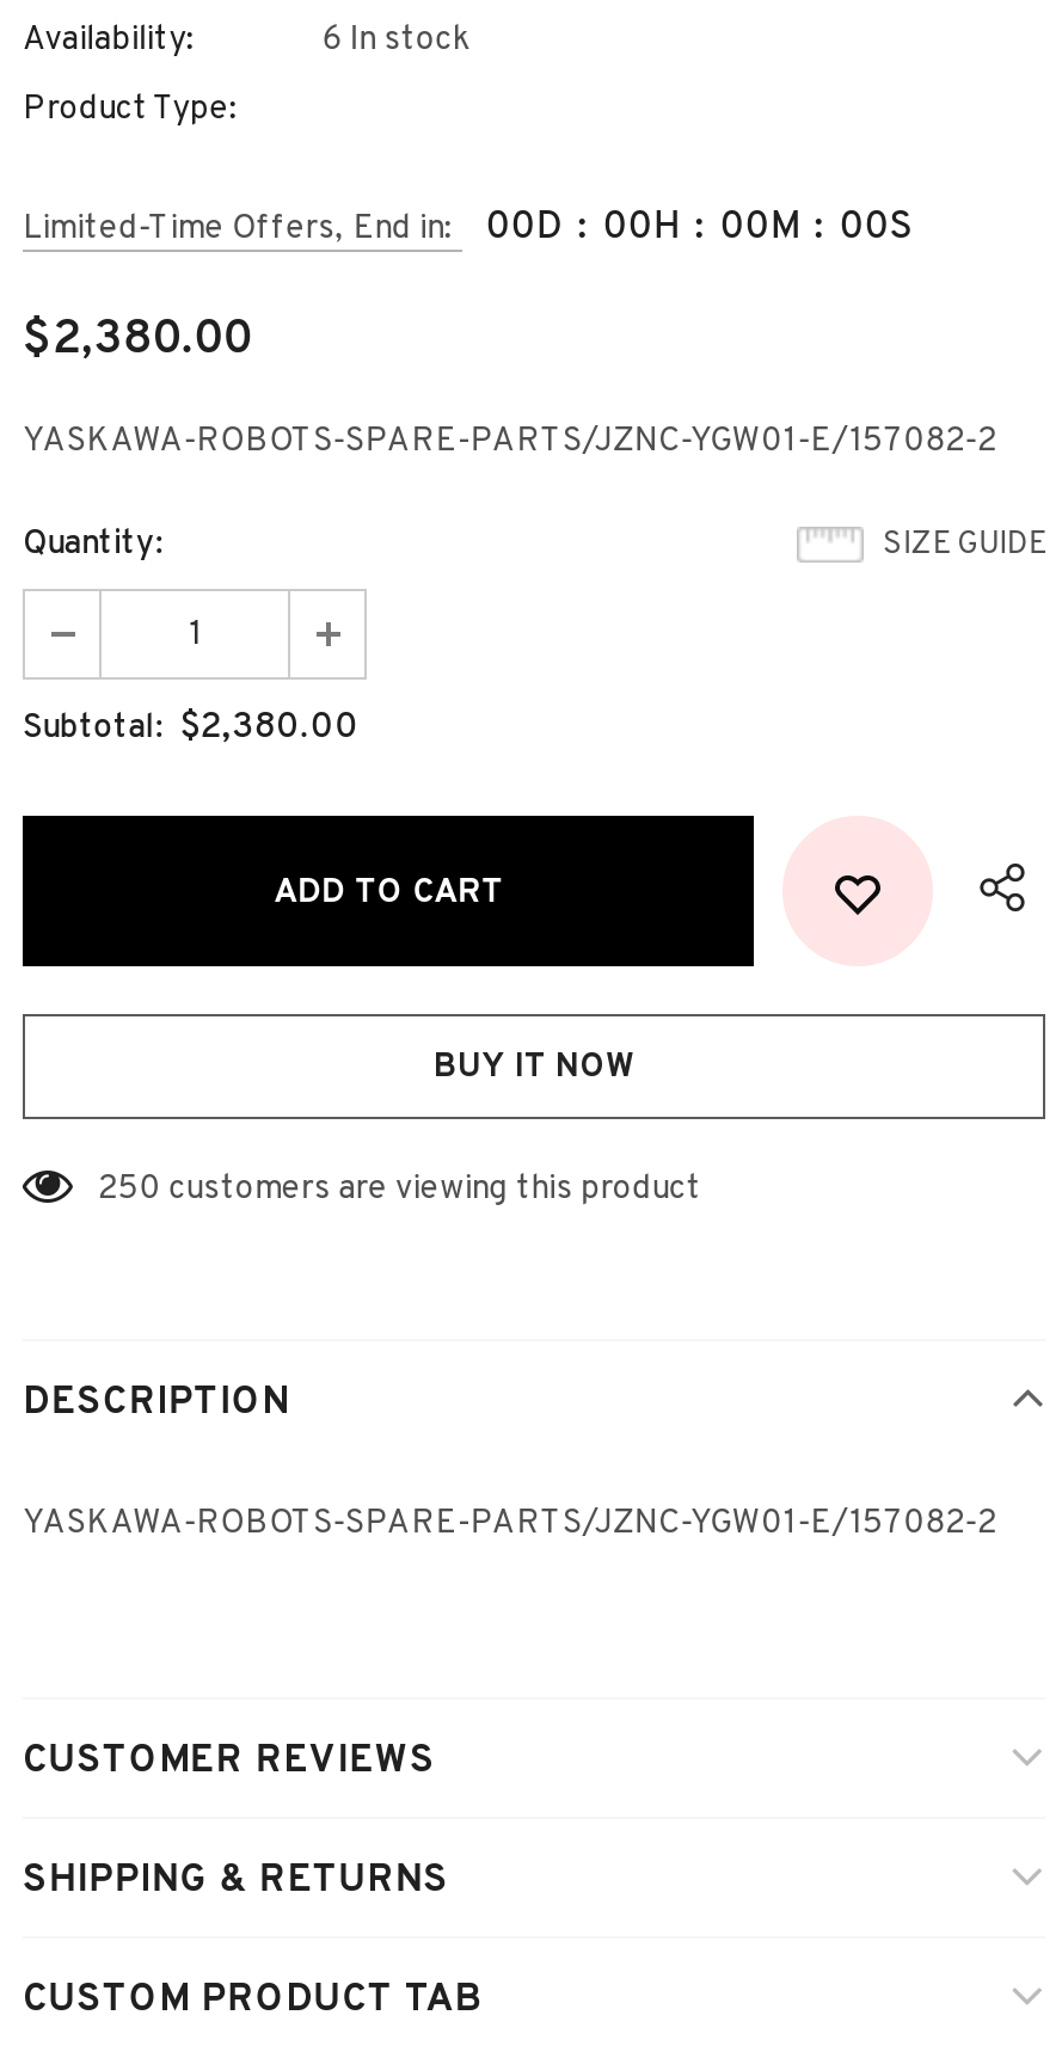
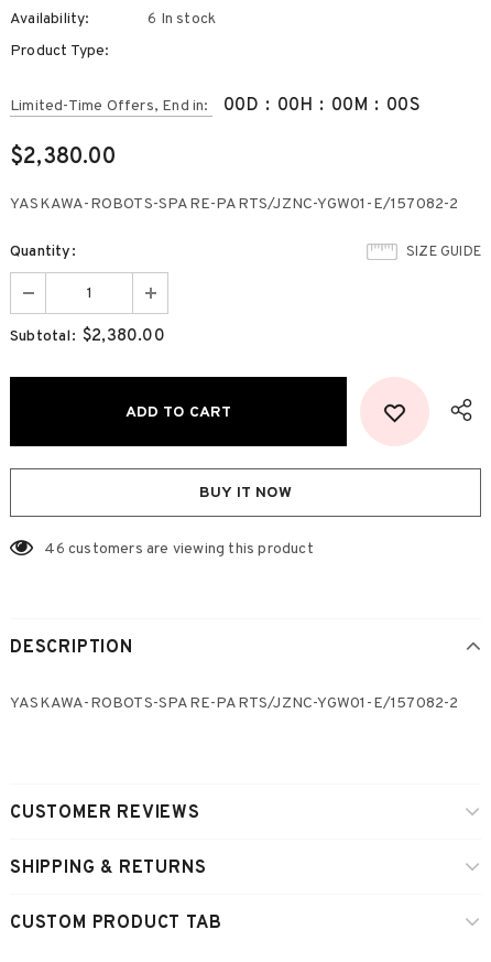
- 250 customers are viewing this product
+ 46 customers are viewing this product
